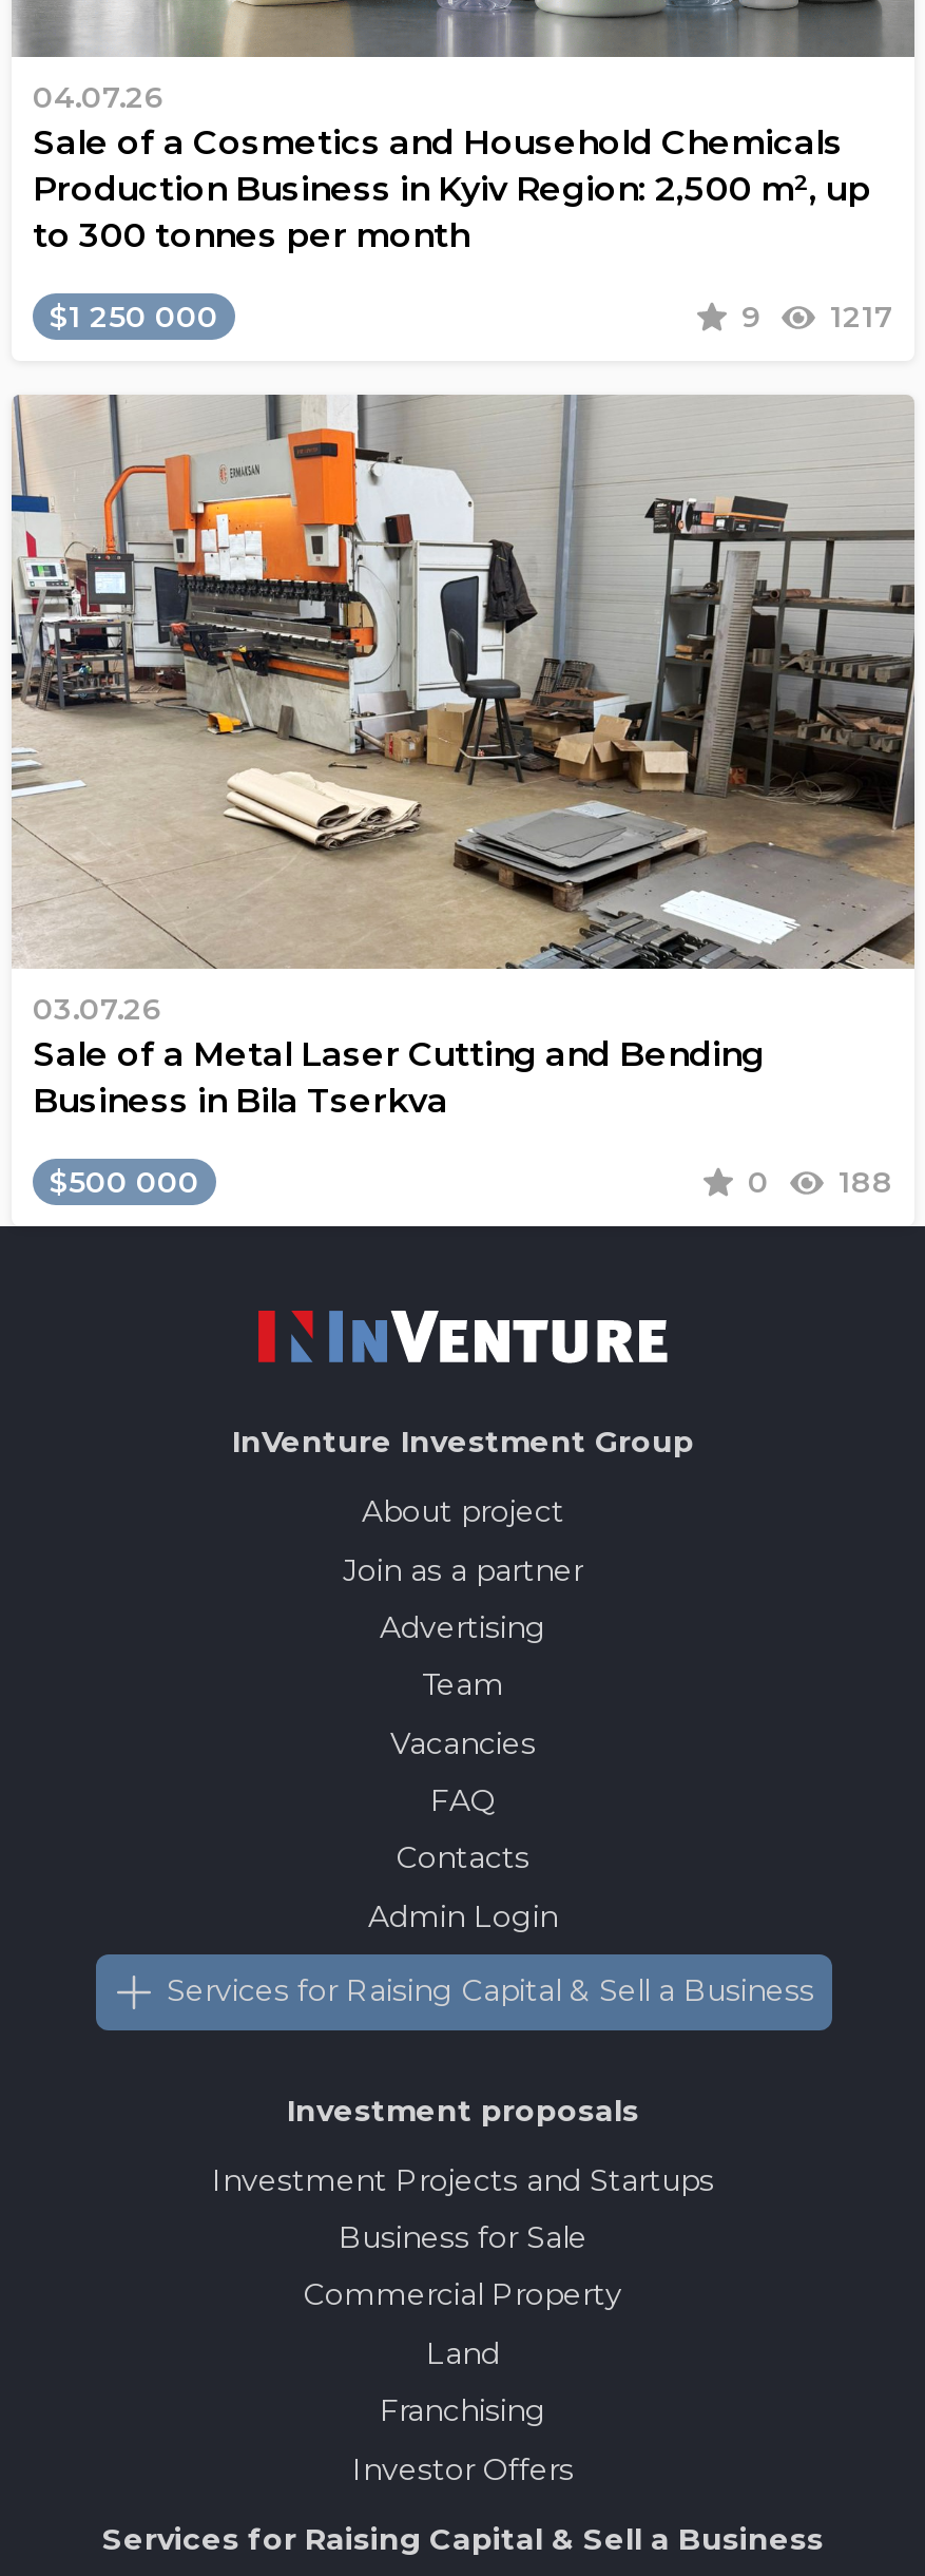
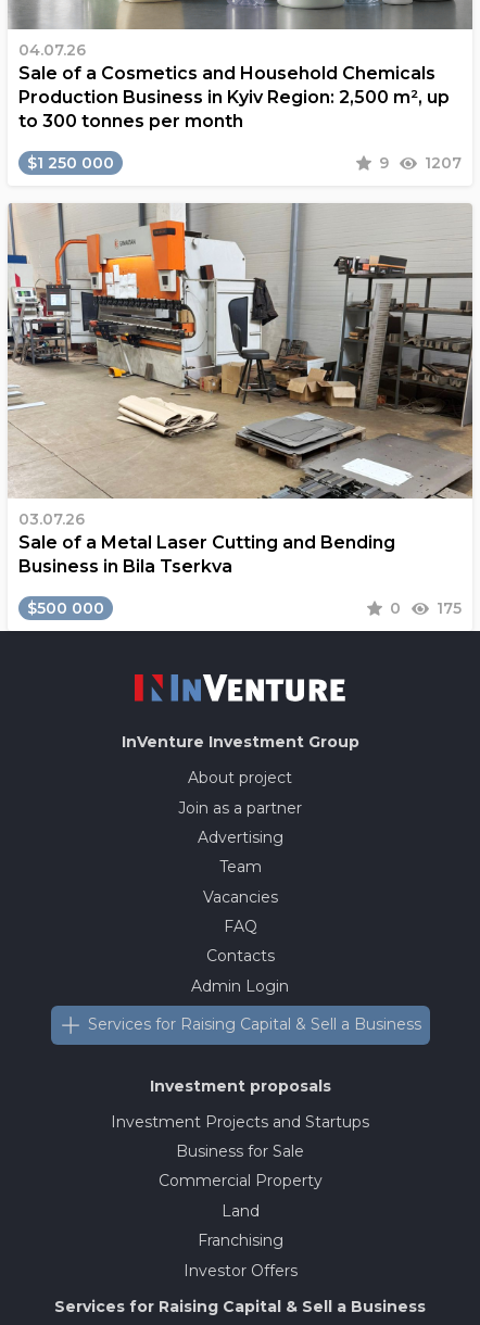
- 9 1217
+ 9 1207

- 188
+ 175
